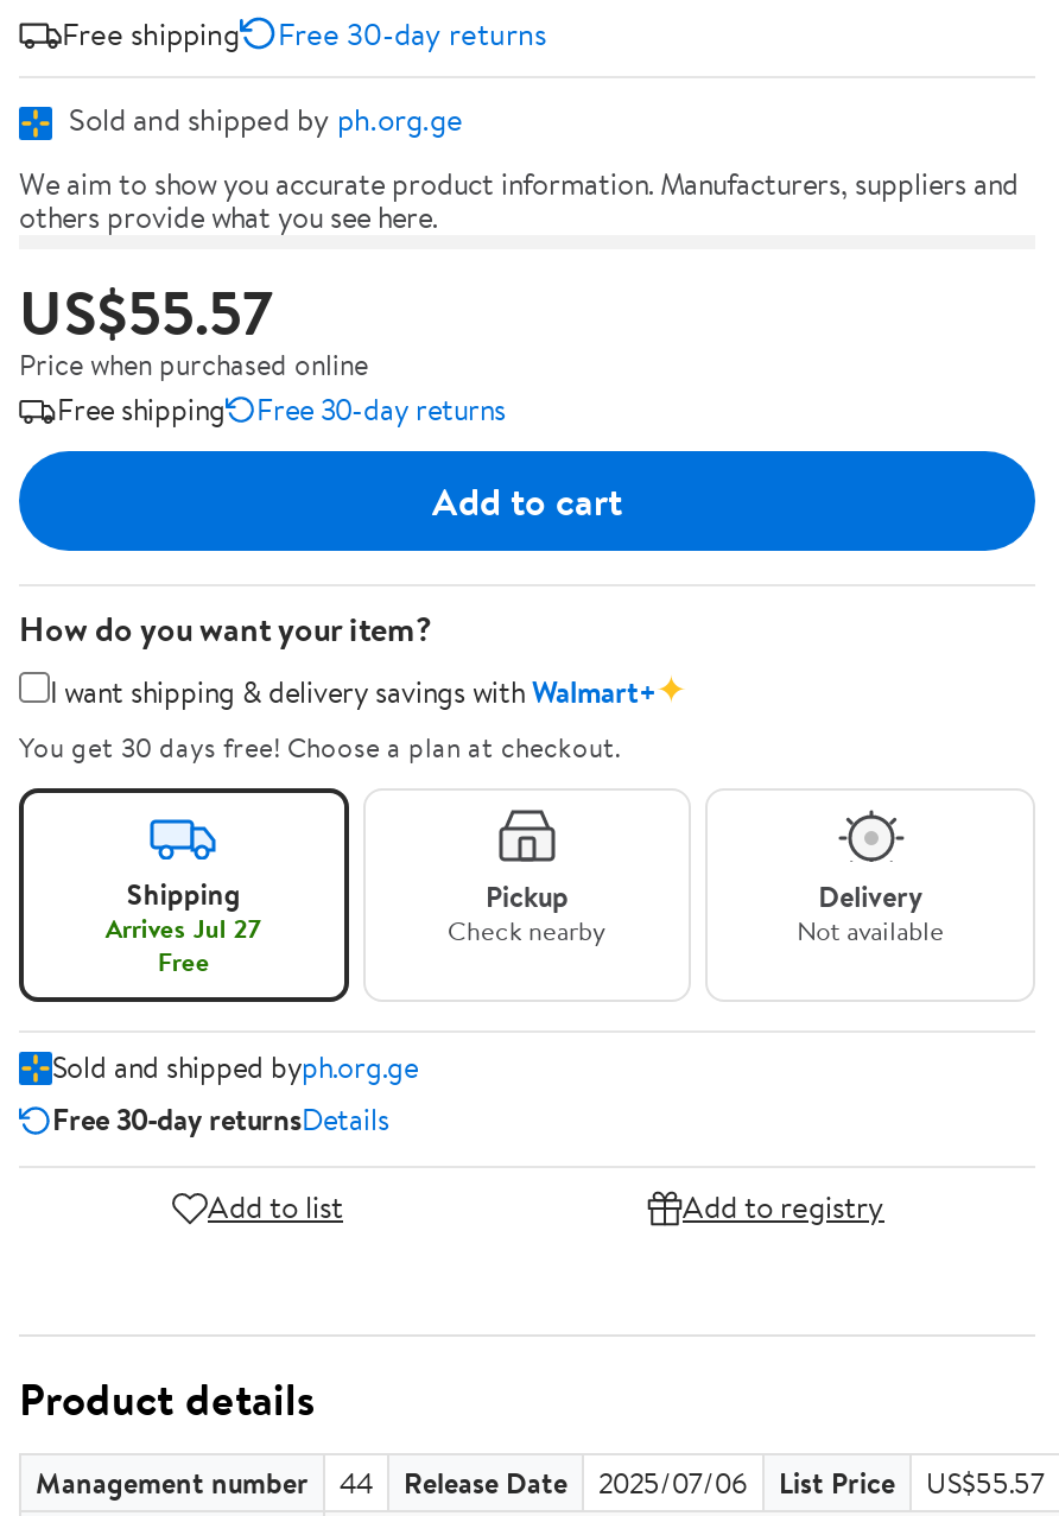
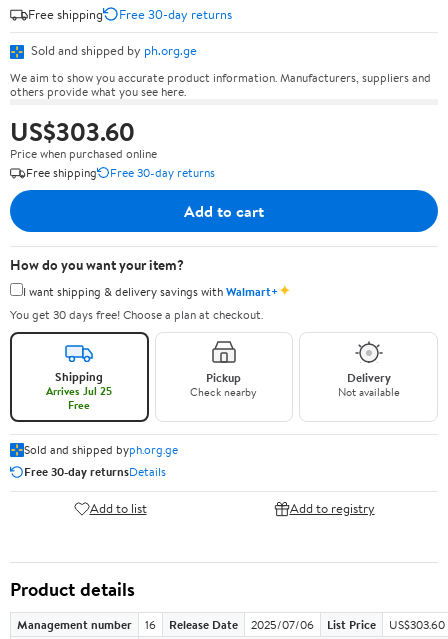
- US$55.57
+ US$303.60

- Arrives Jul 27
+ Arrives Jul 25

- 44
+ 16

- US$55.57
+ US$303.60
